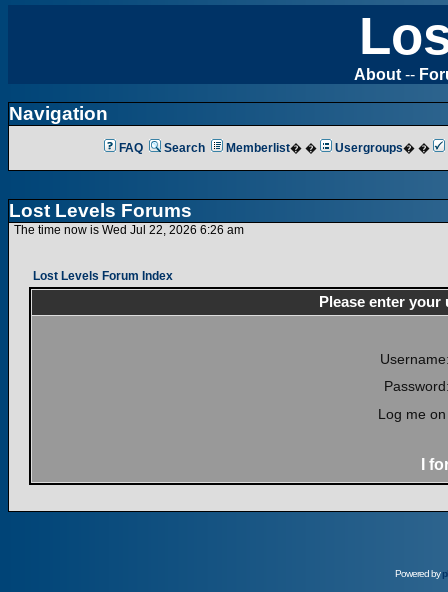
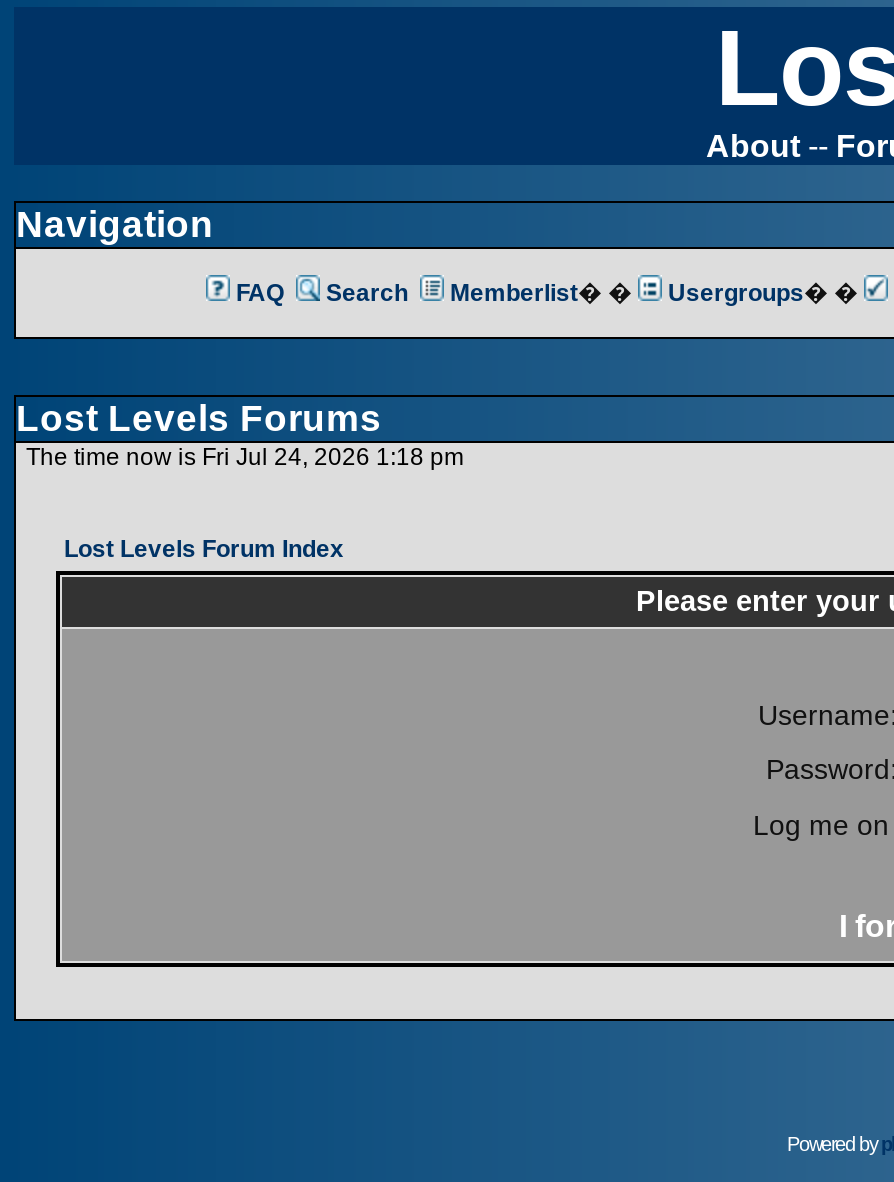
- The time now is Wed Jul 22, 2026 6:26 am
+ The time now is Fri Jul 24, 2026 1:18 pm
